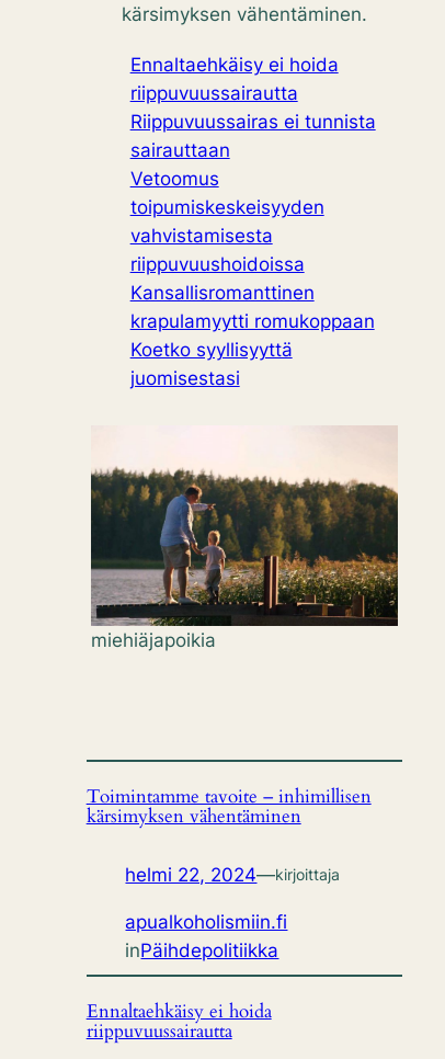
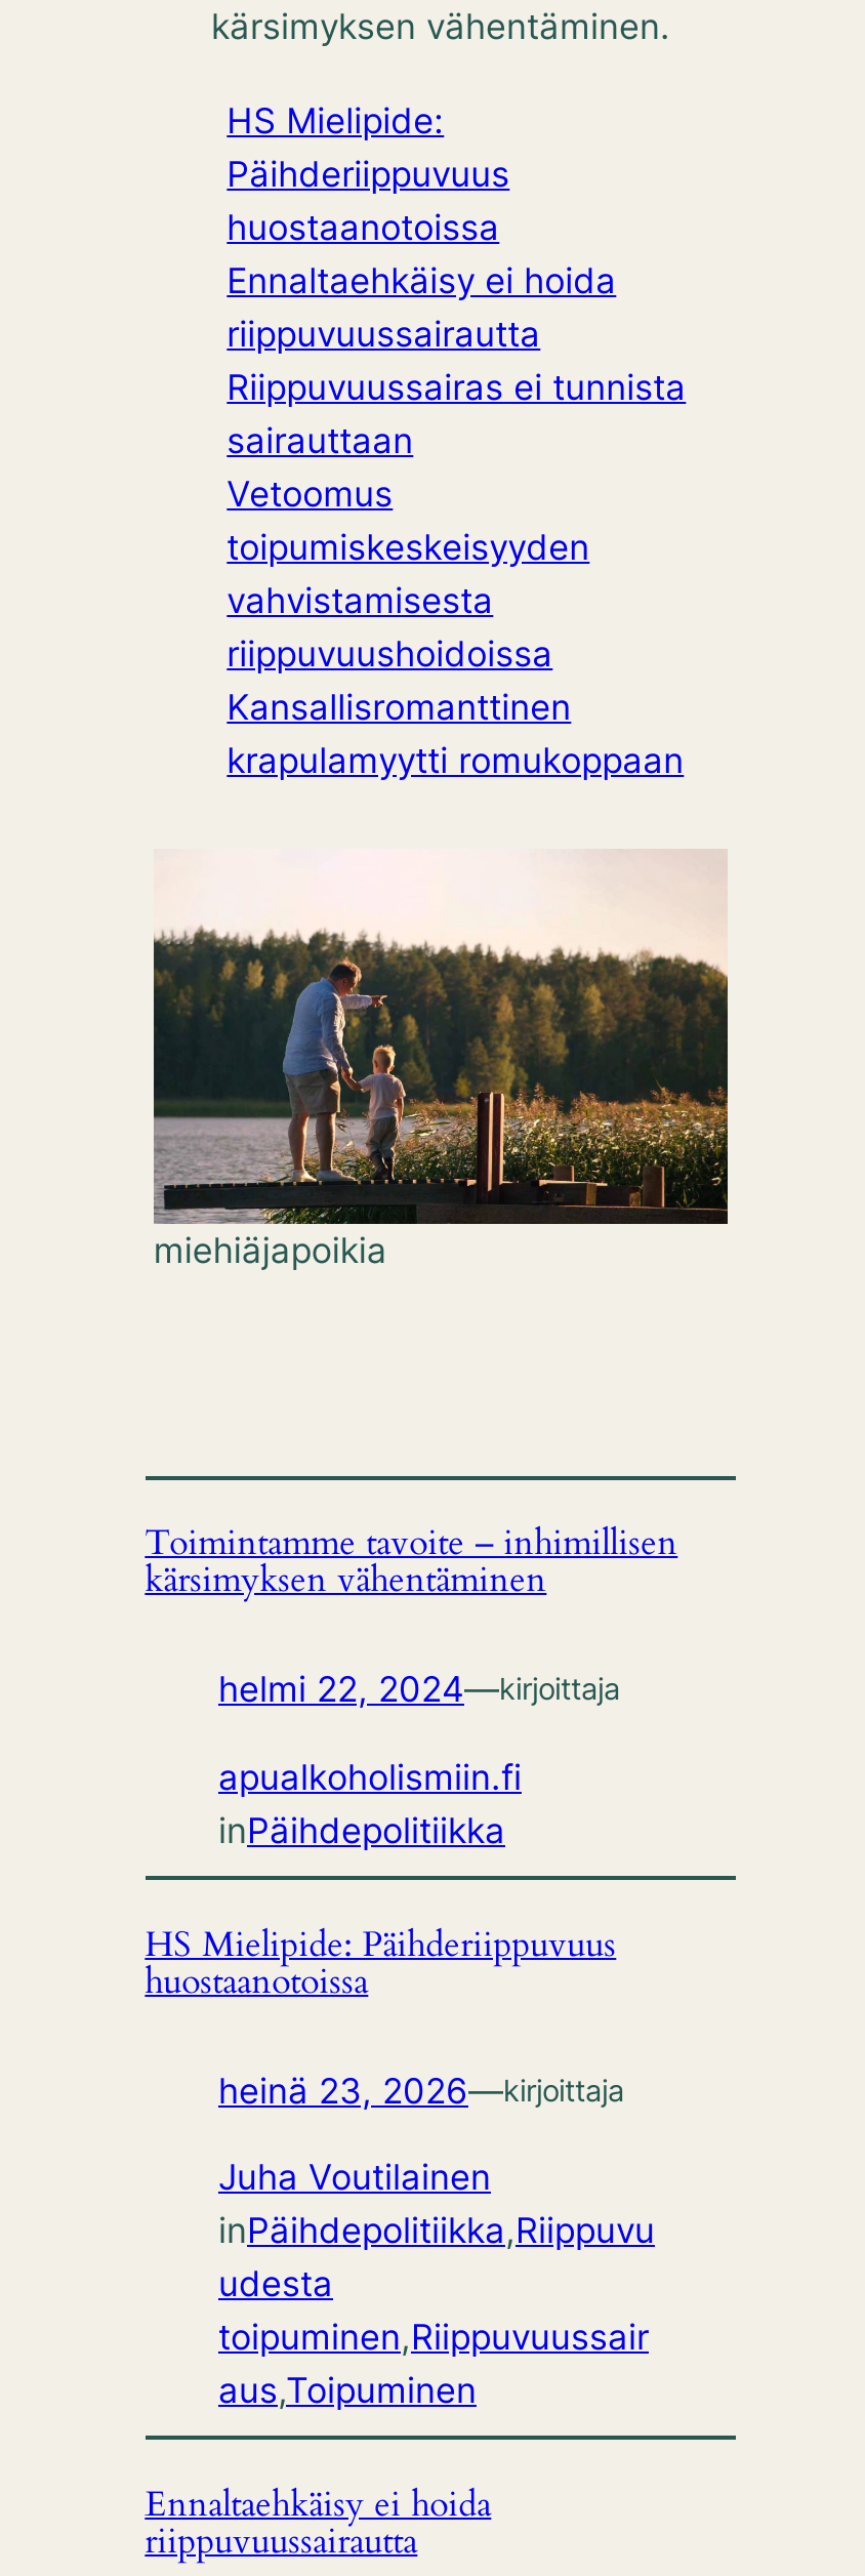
+ HS Mielipide:
+ Päihderiippuvuus
+ huostaanotoissa

- Koetko syyllisyyttä
- juomisestasi

+ HS Mielipide: Päihderiippuvuus
+ huostaanotoissa
+ heinä 23, 2026—kirjoittaja
+ Juha Voutilainen
+ inPäihdepolitiikka,Riippuvu
+ udesta
+ toipuminen,Riippuvuussair
+ aus,Toipuminen
